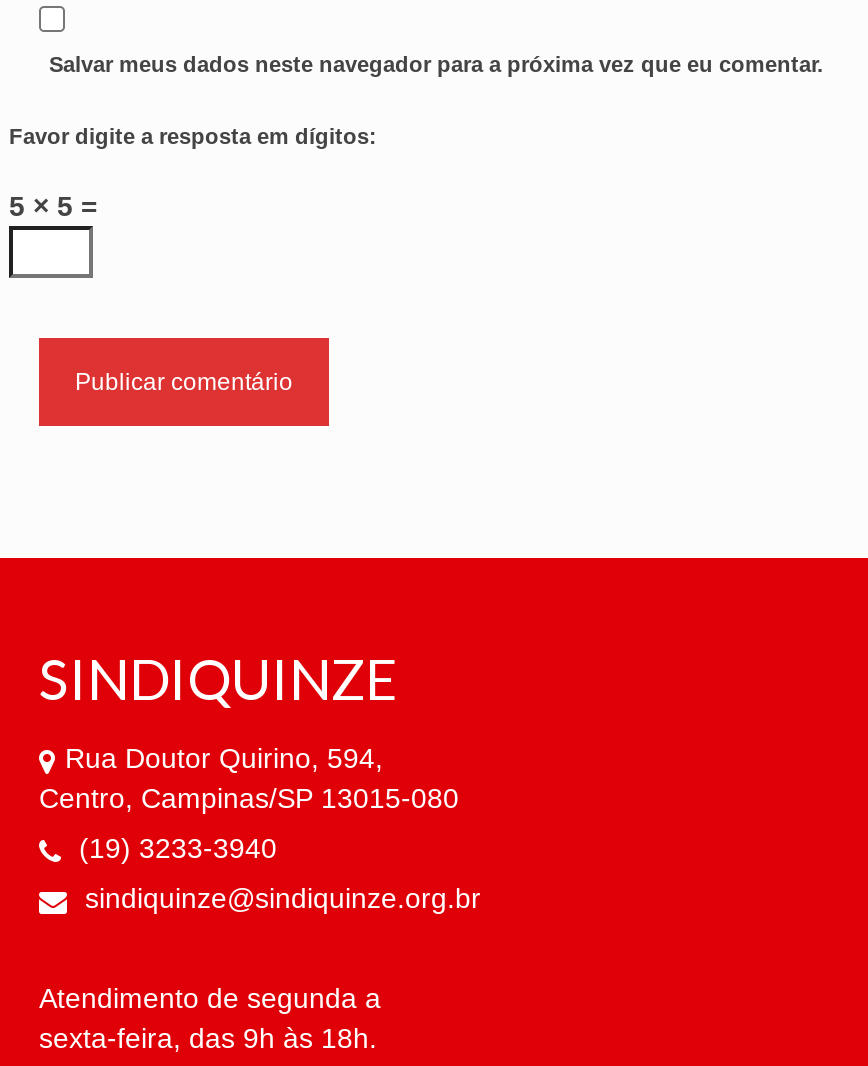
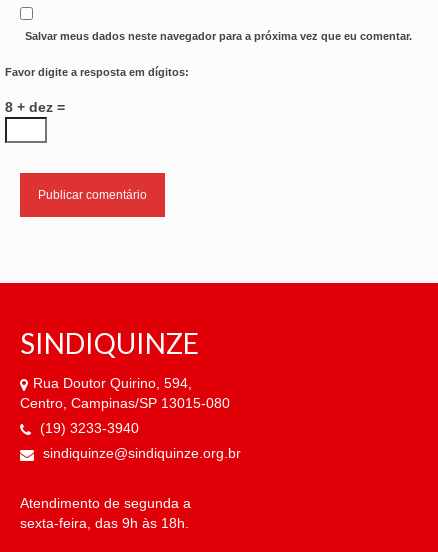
- 5 × 5 =
+ 8 + dez =
